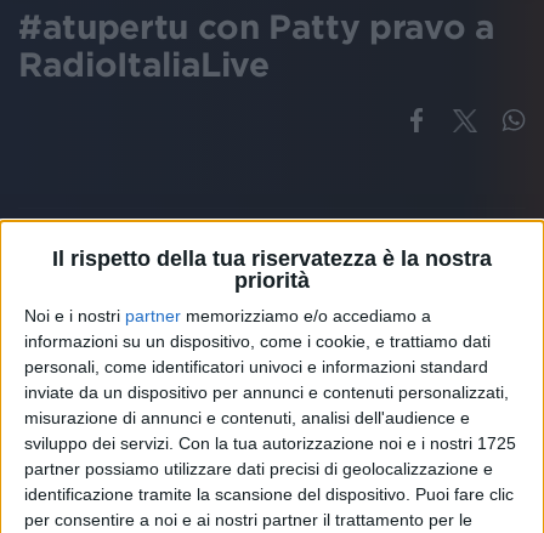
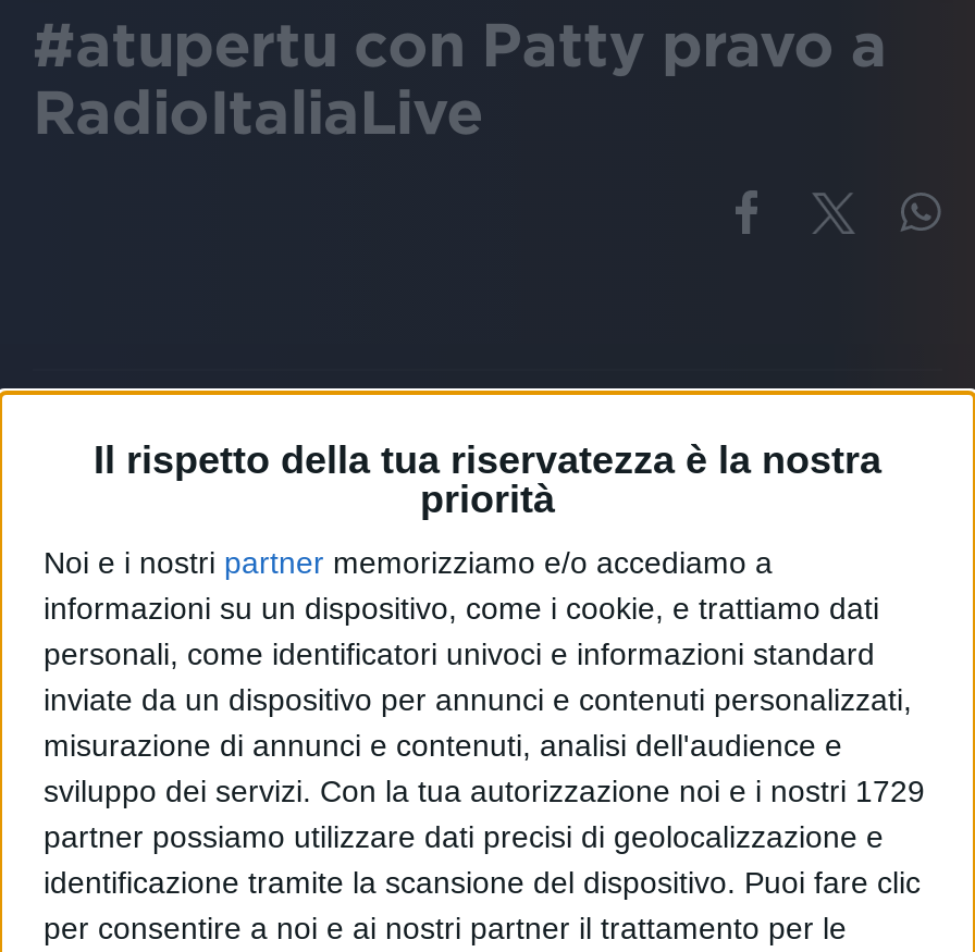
- sviluppo dei servizi. Con la tua autorizzazione noi e i nostri 1725
+ sviluppo dei servizi. Con la tua autorizzazione noi e i nostri 1729
